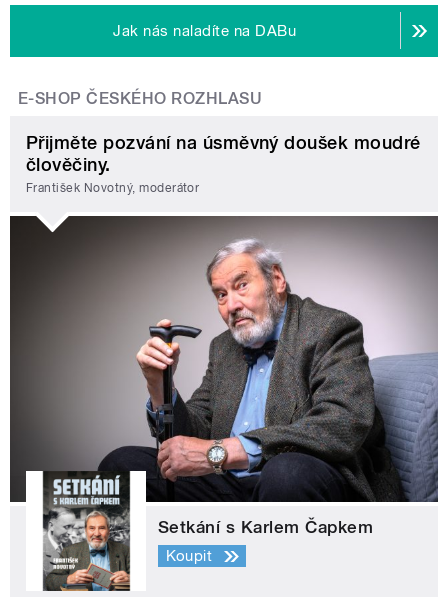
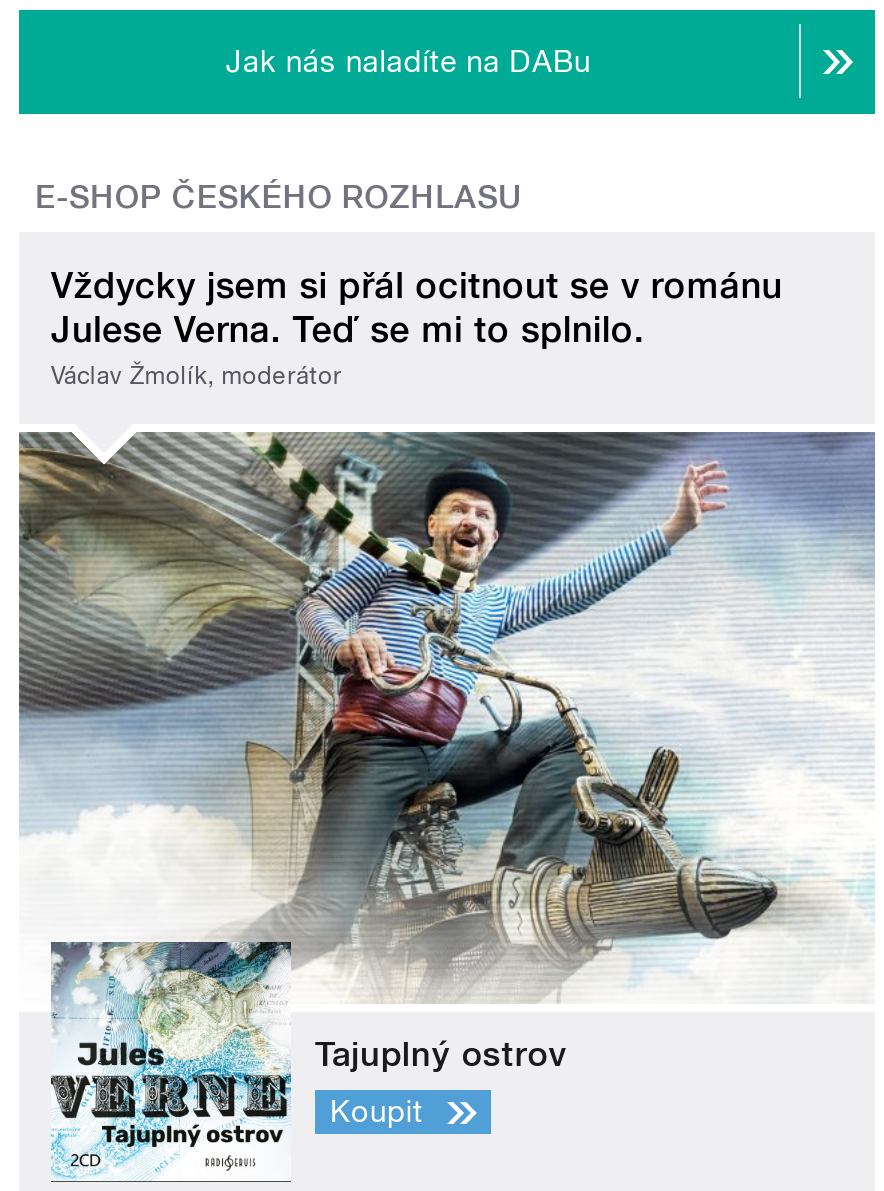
- Přijměte pozvání na úsměvný doušek moudré
- člověčiny.
- František Novotný, moderátor
+ Vždycky jsem si přál ocitnout se v románu
+ Julese Verna. Teď se mi to splnilo.
+ Václav Žmolík, moderátor

- [image]
- Setkání s Karlem Čapkem
+ [image]
+ Tajuplný ostrov
